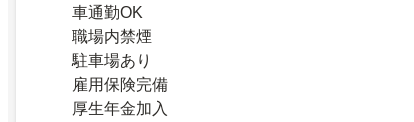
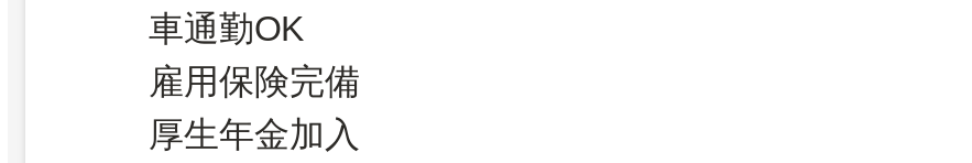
- 職場内禁煙
- 駐車場あり
